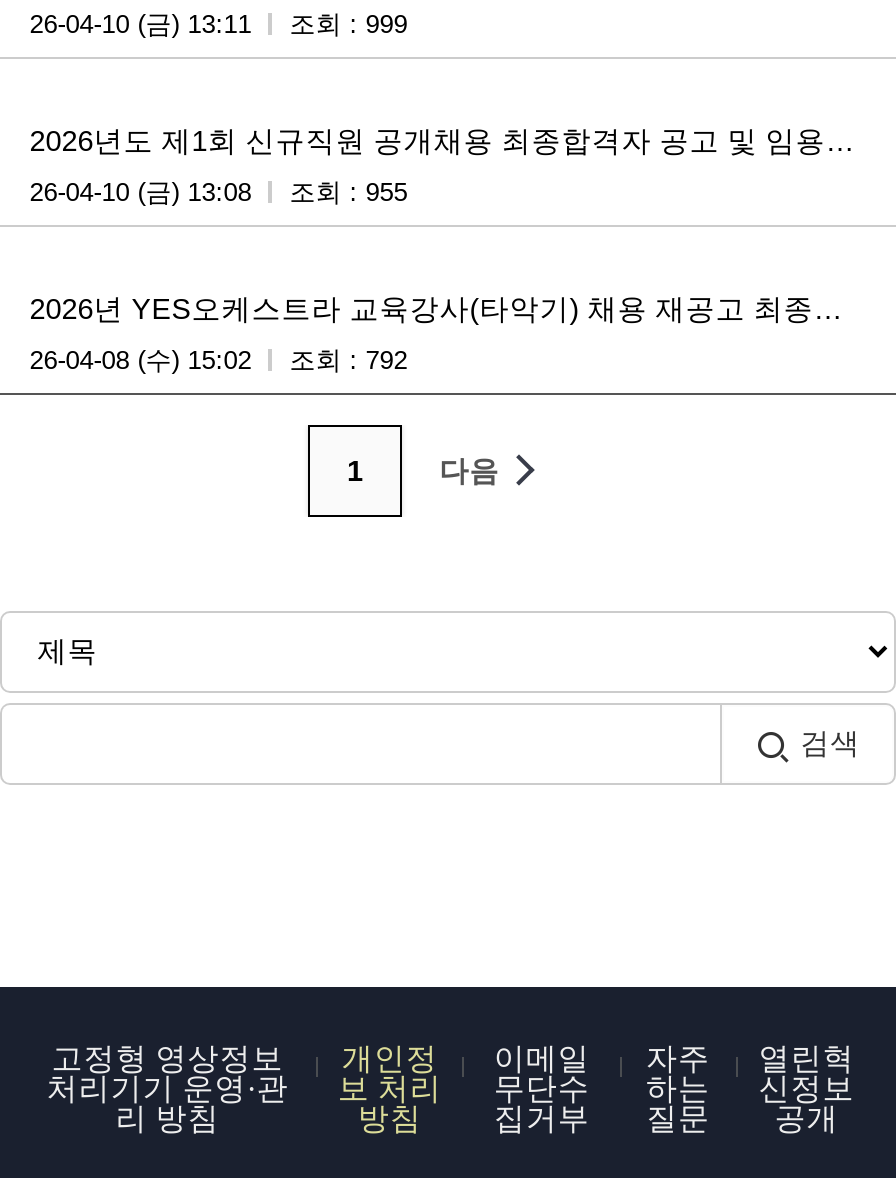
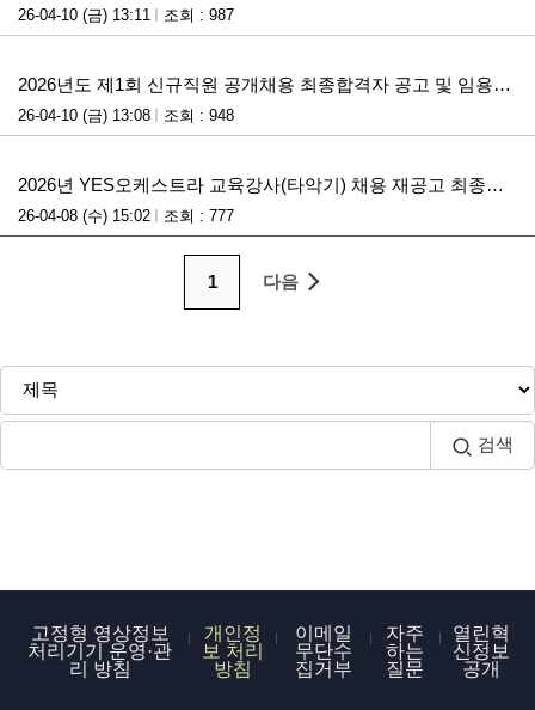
- 26-04-10 (금) 13:11 조회 : 999
+ 26-04-10 (금) 13:11 조회 : 987

- 26-04-10 (금) 13:08 조회 : 955
+ 26-04-10 (금) 13:08 조회 : 948

- 26-04-08 (수) 15:02 조회 : 792
+ 26-04-08 (수) 15:02 조회 : 777
